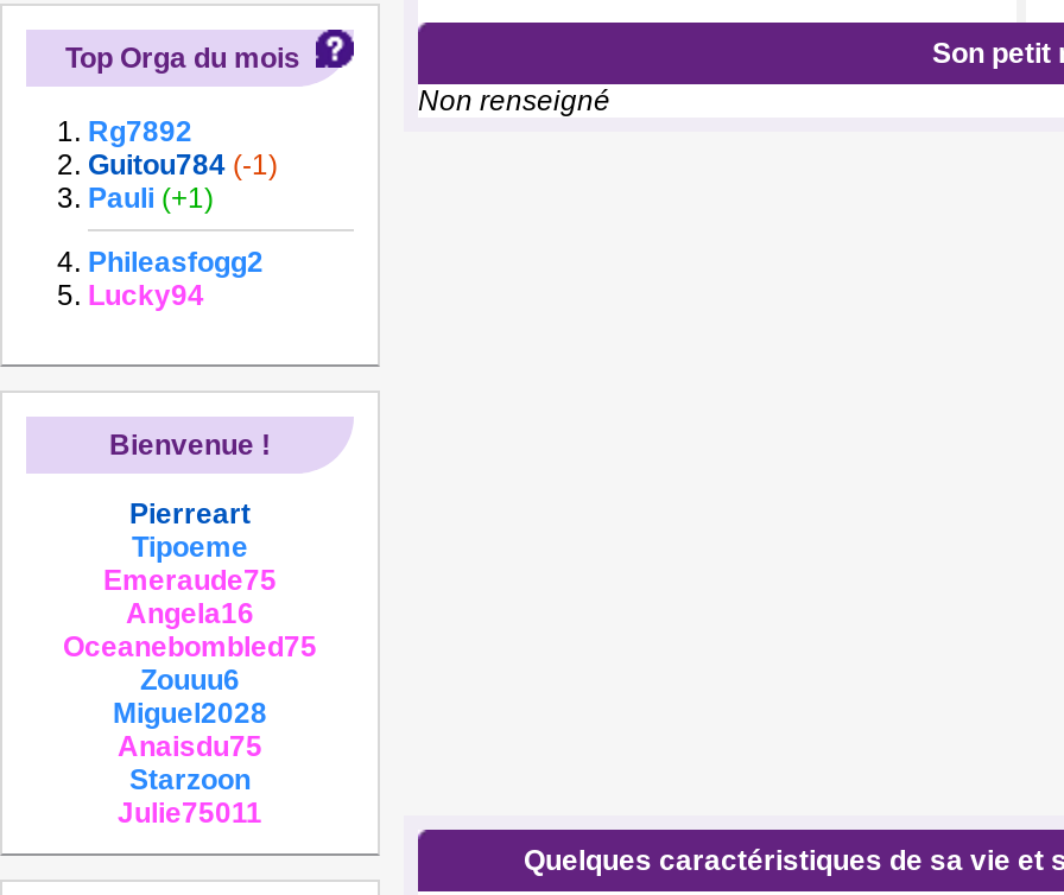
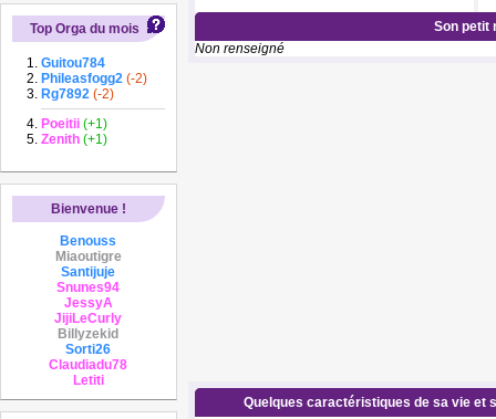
- Rg7892
- Guitou784 (-1)
- Pauli (+1)
+ Guitou784
+ Phileasfogg2 (-2)
+ Rg7892 (-2)

- Phileasfogg2
- Lucky94
+ Poeitii (+1)
+ Zenith (+1)

- Pierreart
- Tipoeme
- Emeraude75
- Angela16
- Oceanebombled75
- Zouuu6
- Miguel2028
- Anaisdu75
- Starzoon
- Julie75011
+ Benouss
+ Miaoutigre
+ Santijuje
+ Snunes94
+ JessyA
+ JijiLeCurly
+ Billyzekid
+ Sorti26
+ Claudiadu78
+ Letiti
